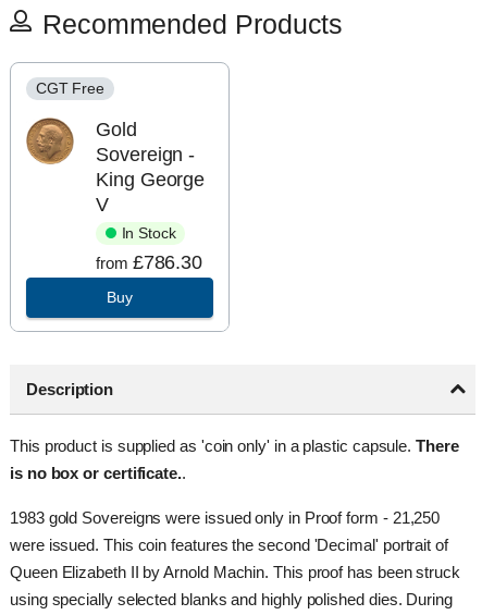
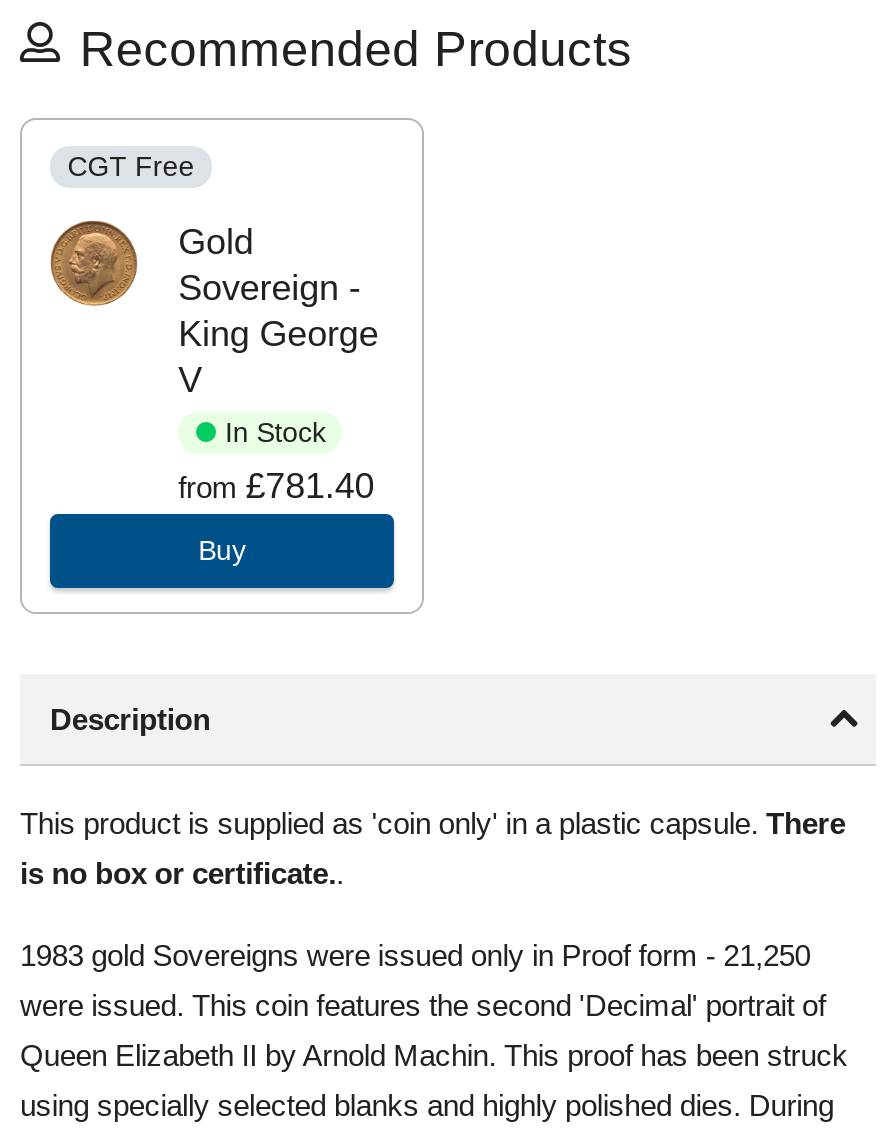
- from £786.30
+ from £781.40
